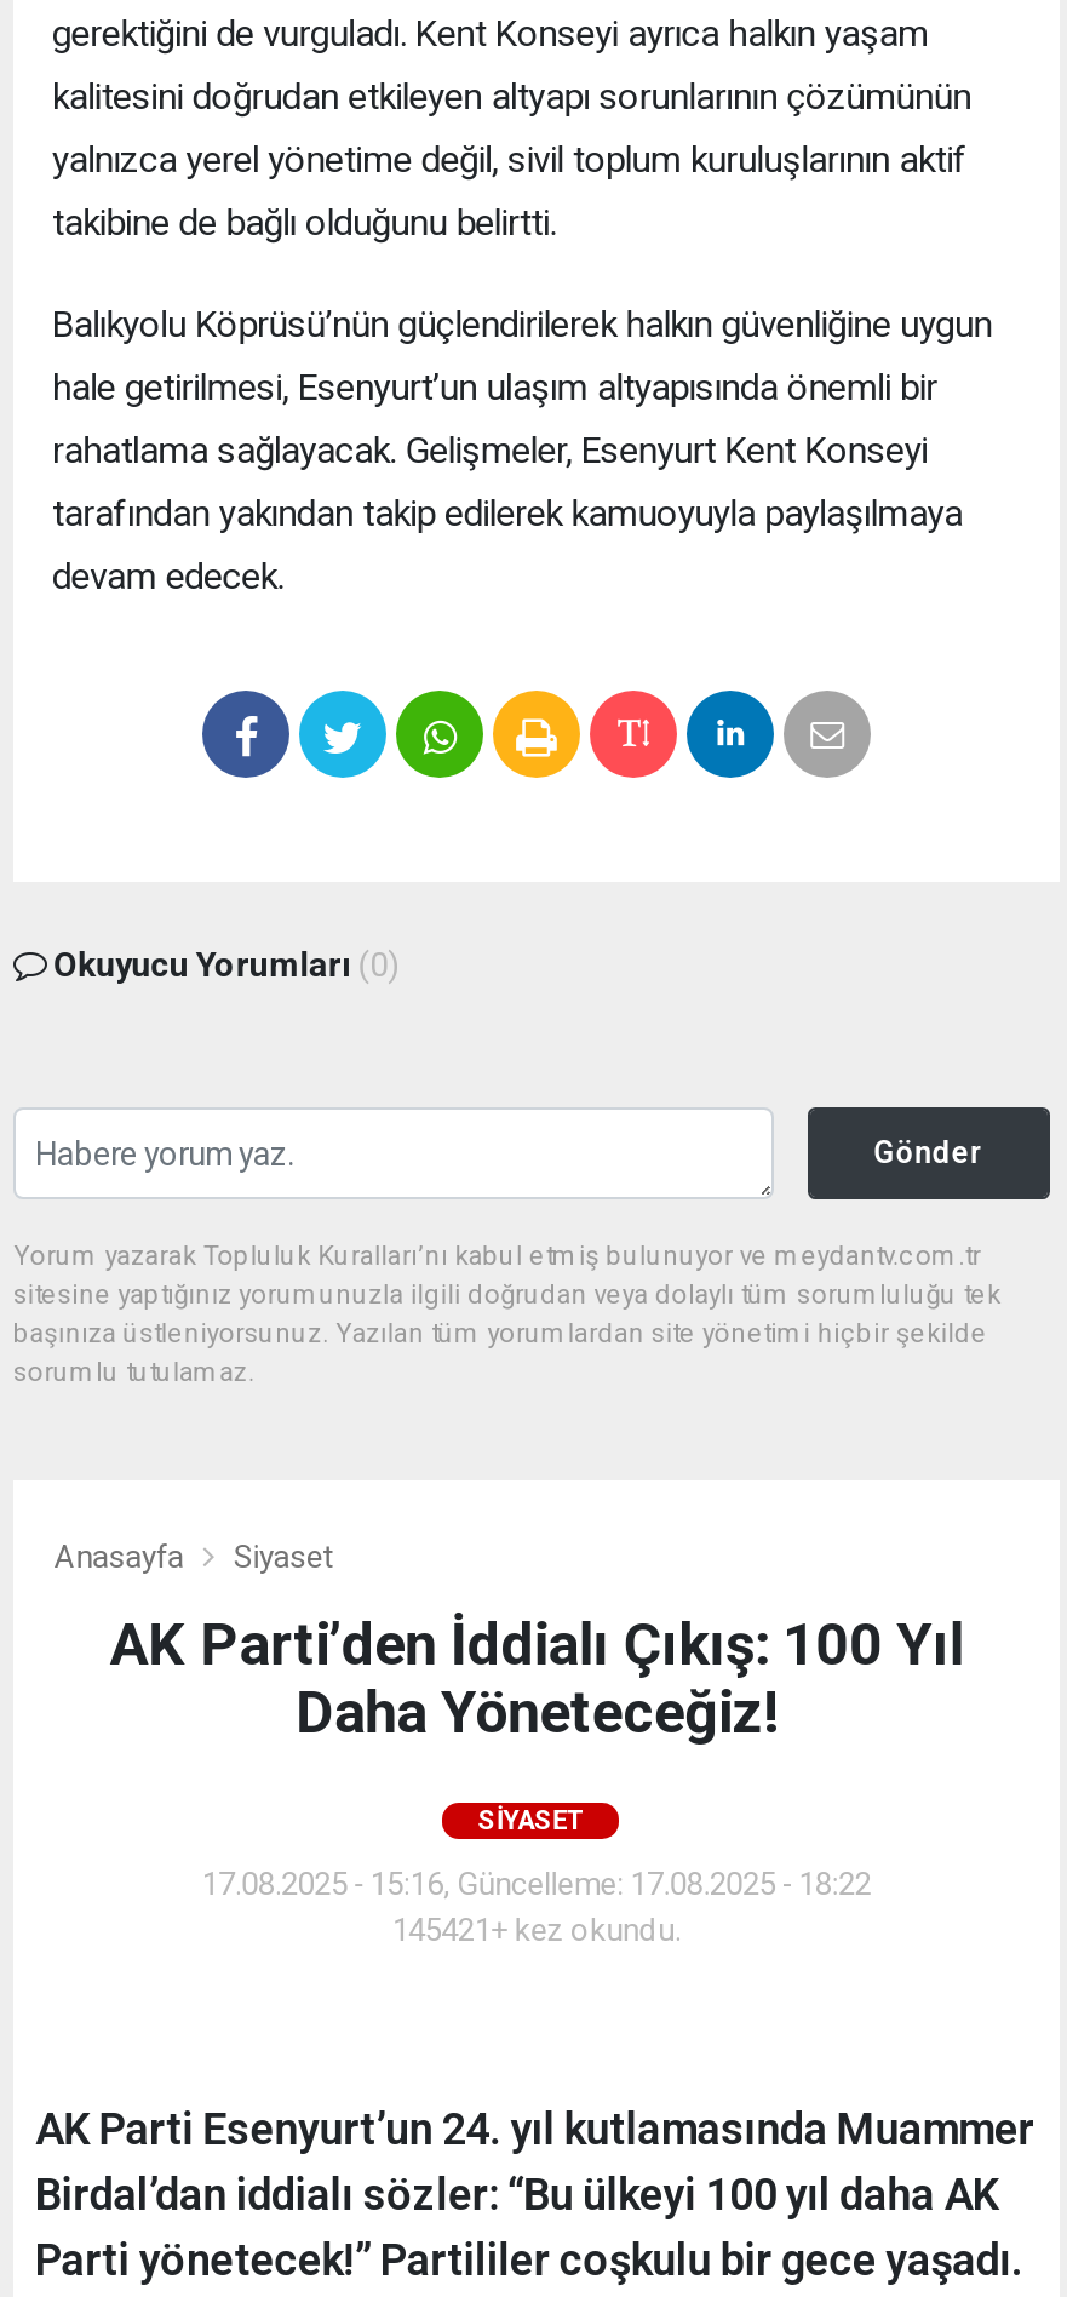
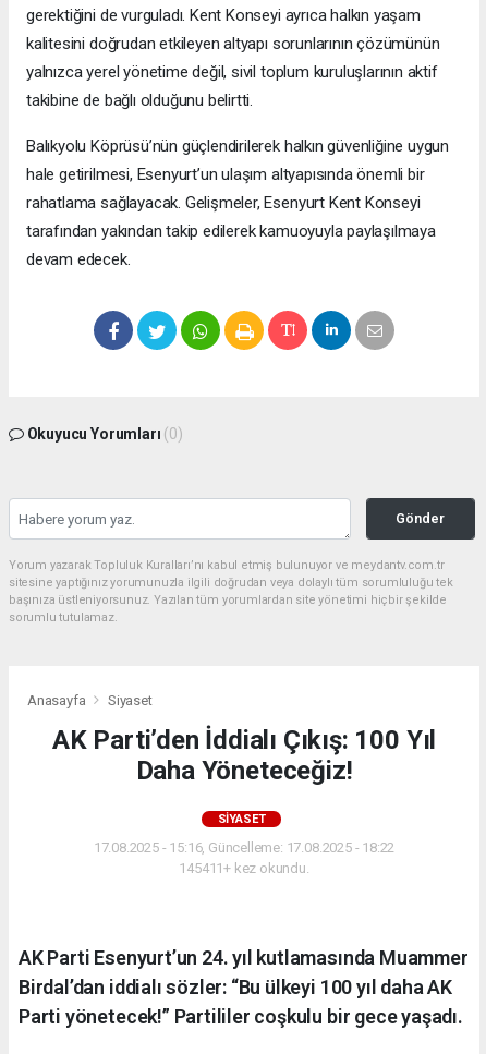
- 145421+ kez okundu.
+ 145411+ kez okundu.
